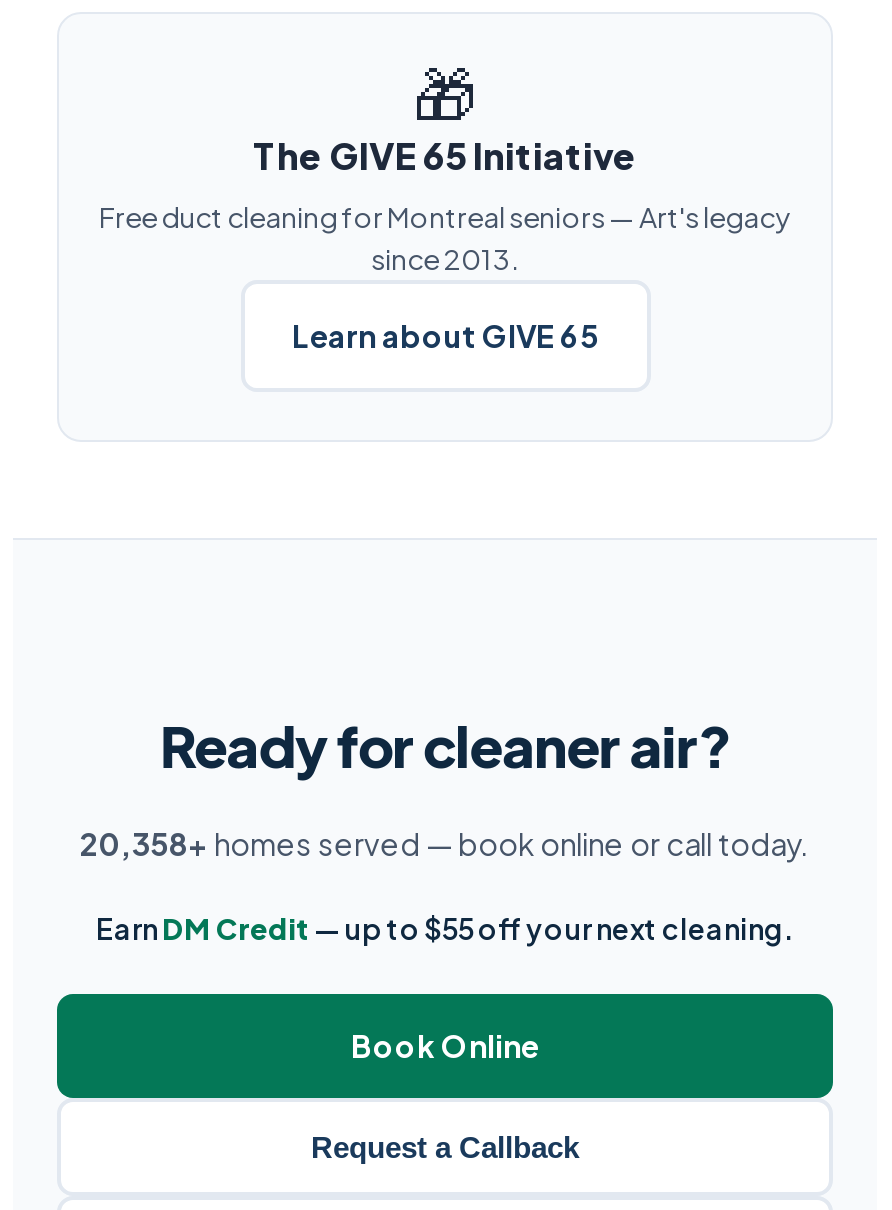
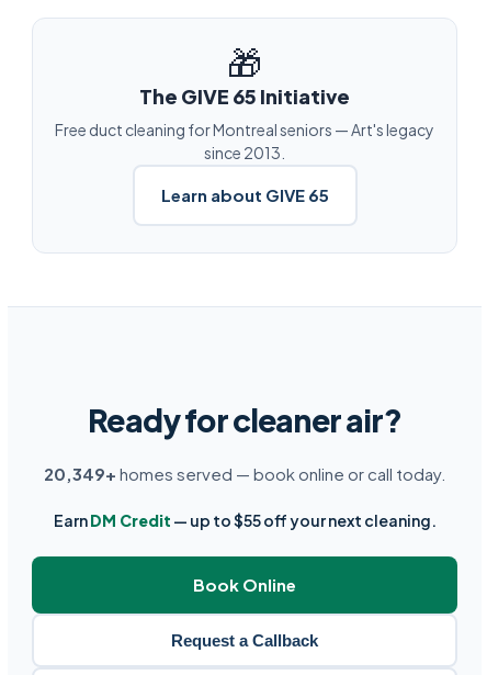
- 20,358+ homes served — book online or call today.
+ 20,349+ homes served — book online or call today.
